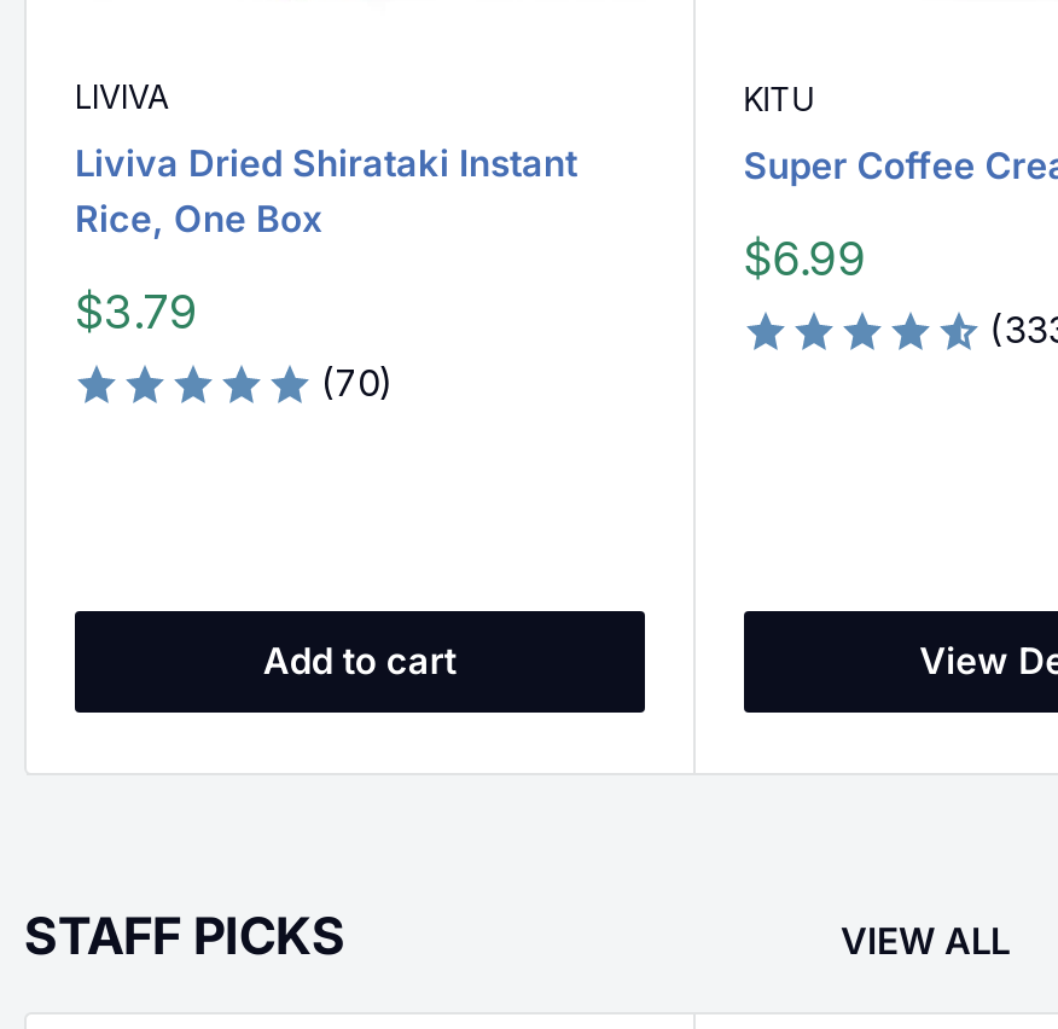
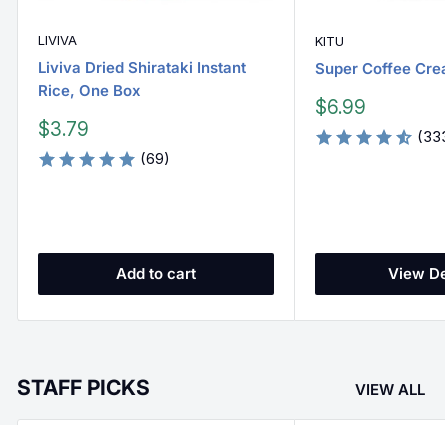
- (70)
+ (69)
